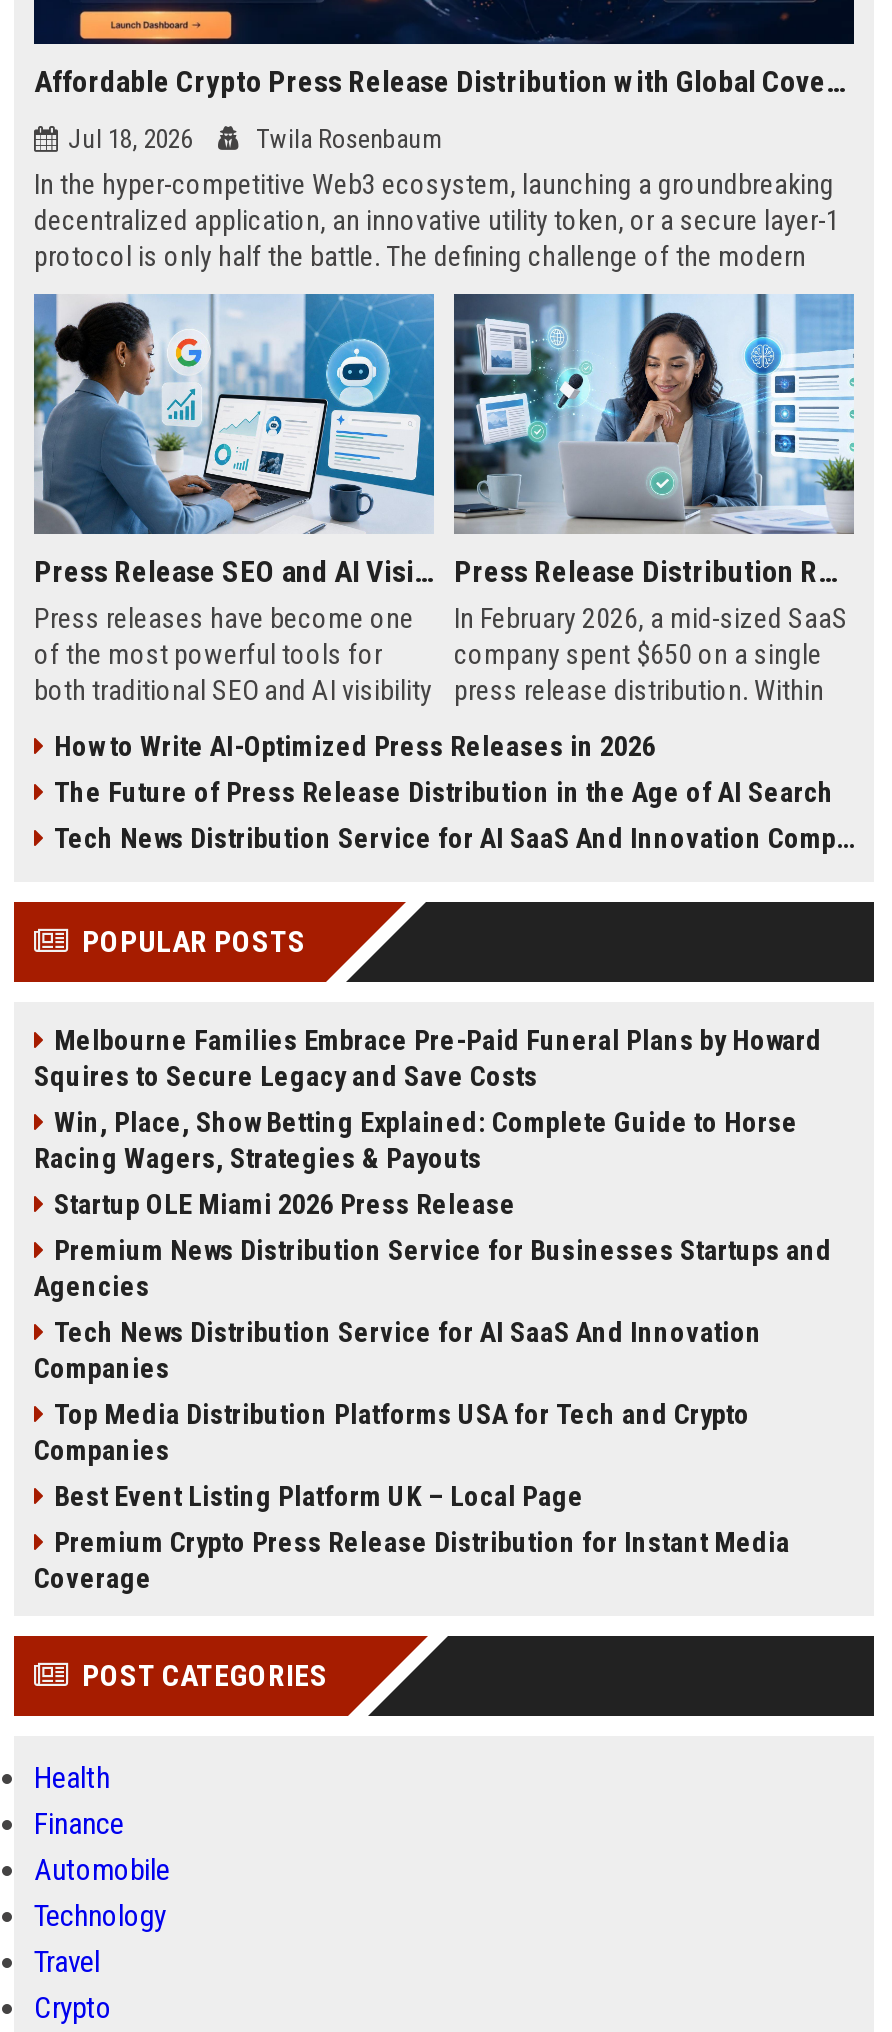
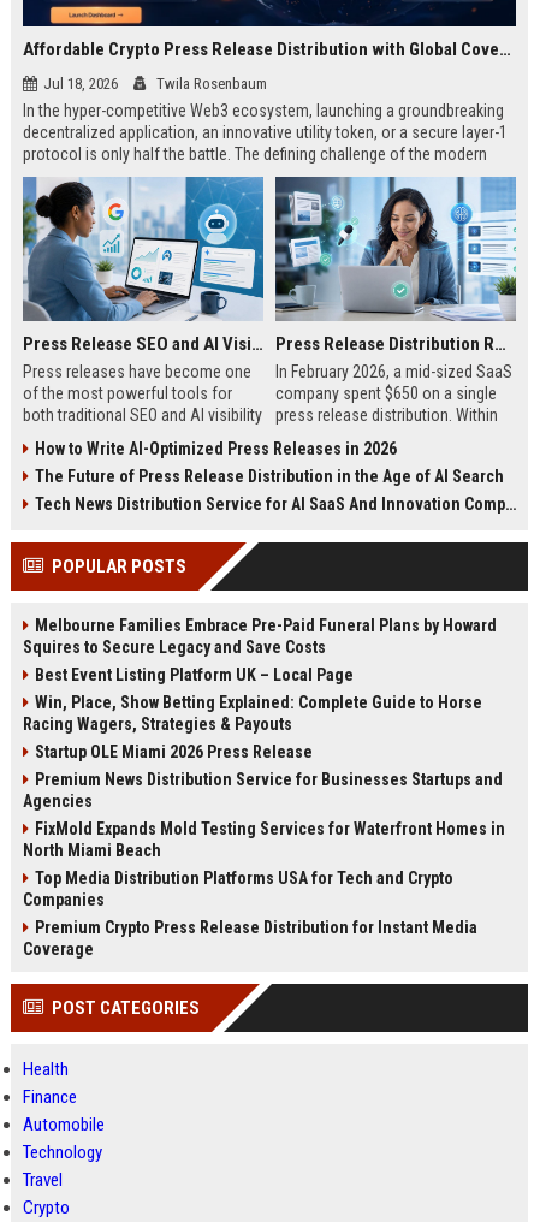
moved down: Win, Place, Show Betting Explained: Complete Guide to Horse | Racing Wagers, Strategies & Payouts | Startup OLE Miami 2026 Press Release | Premium News Distribution Service for Businesses Startups and | Agencies

- Tech News Distribution Service for AI SaaS And Innovation
- Companies
+ FixMold Expands Mold Testing Services for Waterfront Homes in
+ North Miami Beach

moved down: Top Media Distribution Platforms USA for Tech and Crypto | Companies

moved up: Best Event Listing Platform UK – Local Page
